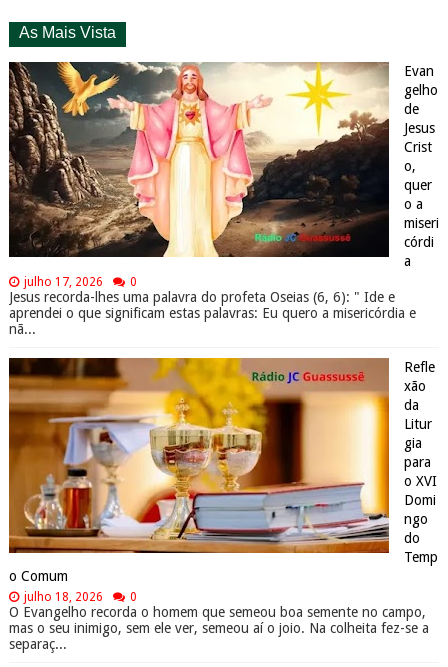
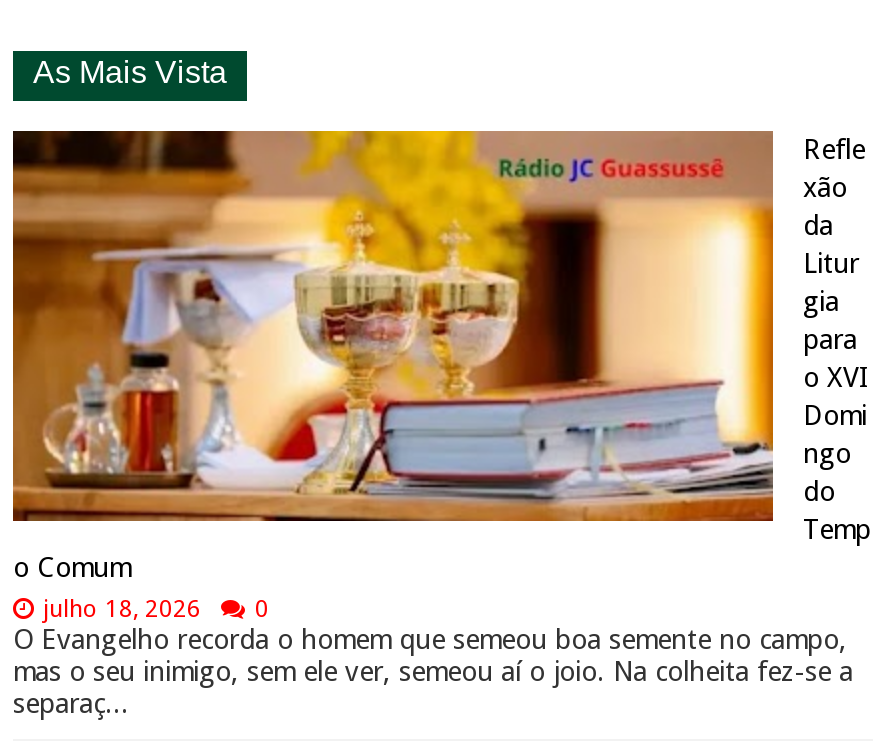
- [image]
- Evan
- gelho
- de
- Jesus
- Crist
- o,
- quer
- o a
- miseri
- córdi
- a
- julho 17, 2026
- 0
- Jesus recorda-lhes uma palavra do profeta Oseias (6, 6): " Ide e
- aprendei o que significam estas palavras: Eu quero a misericórdia e
- nã...
